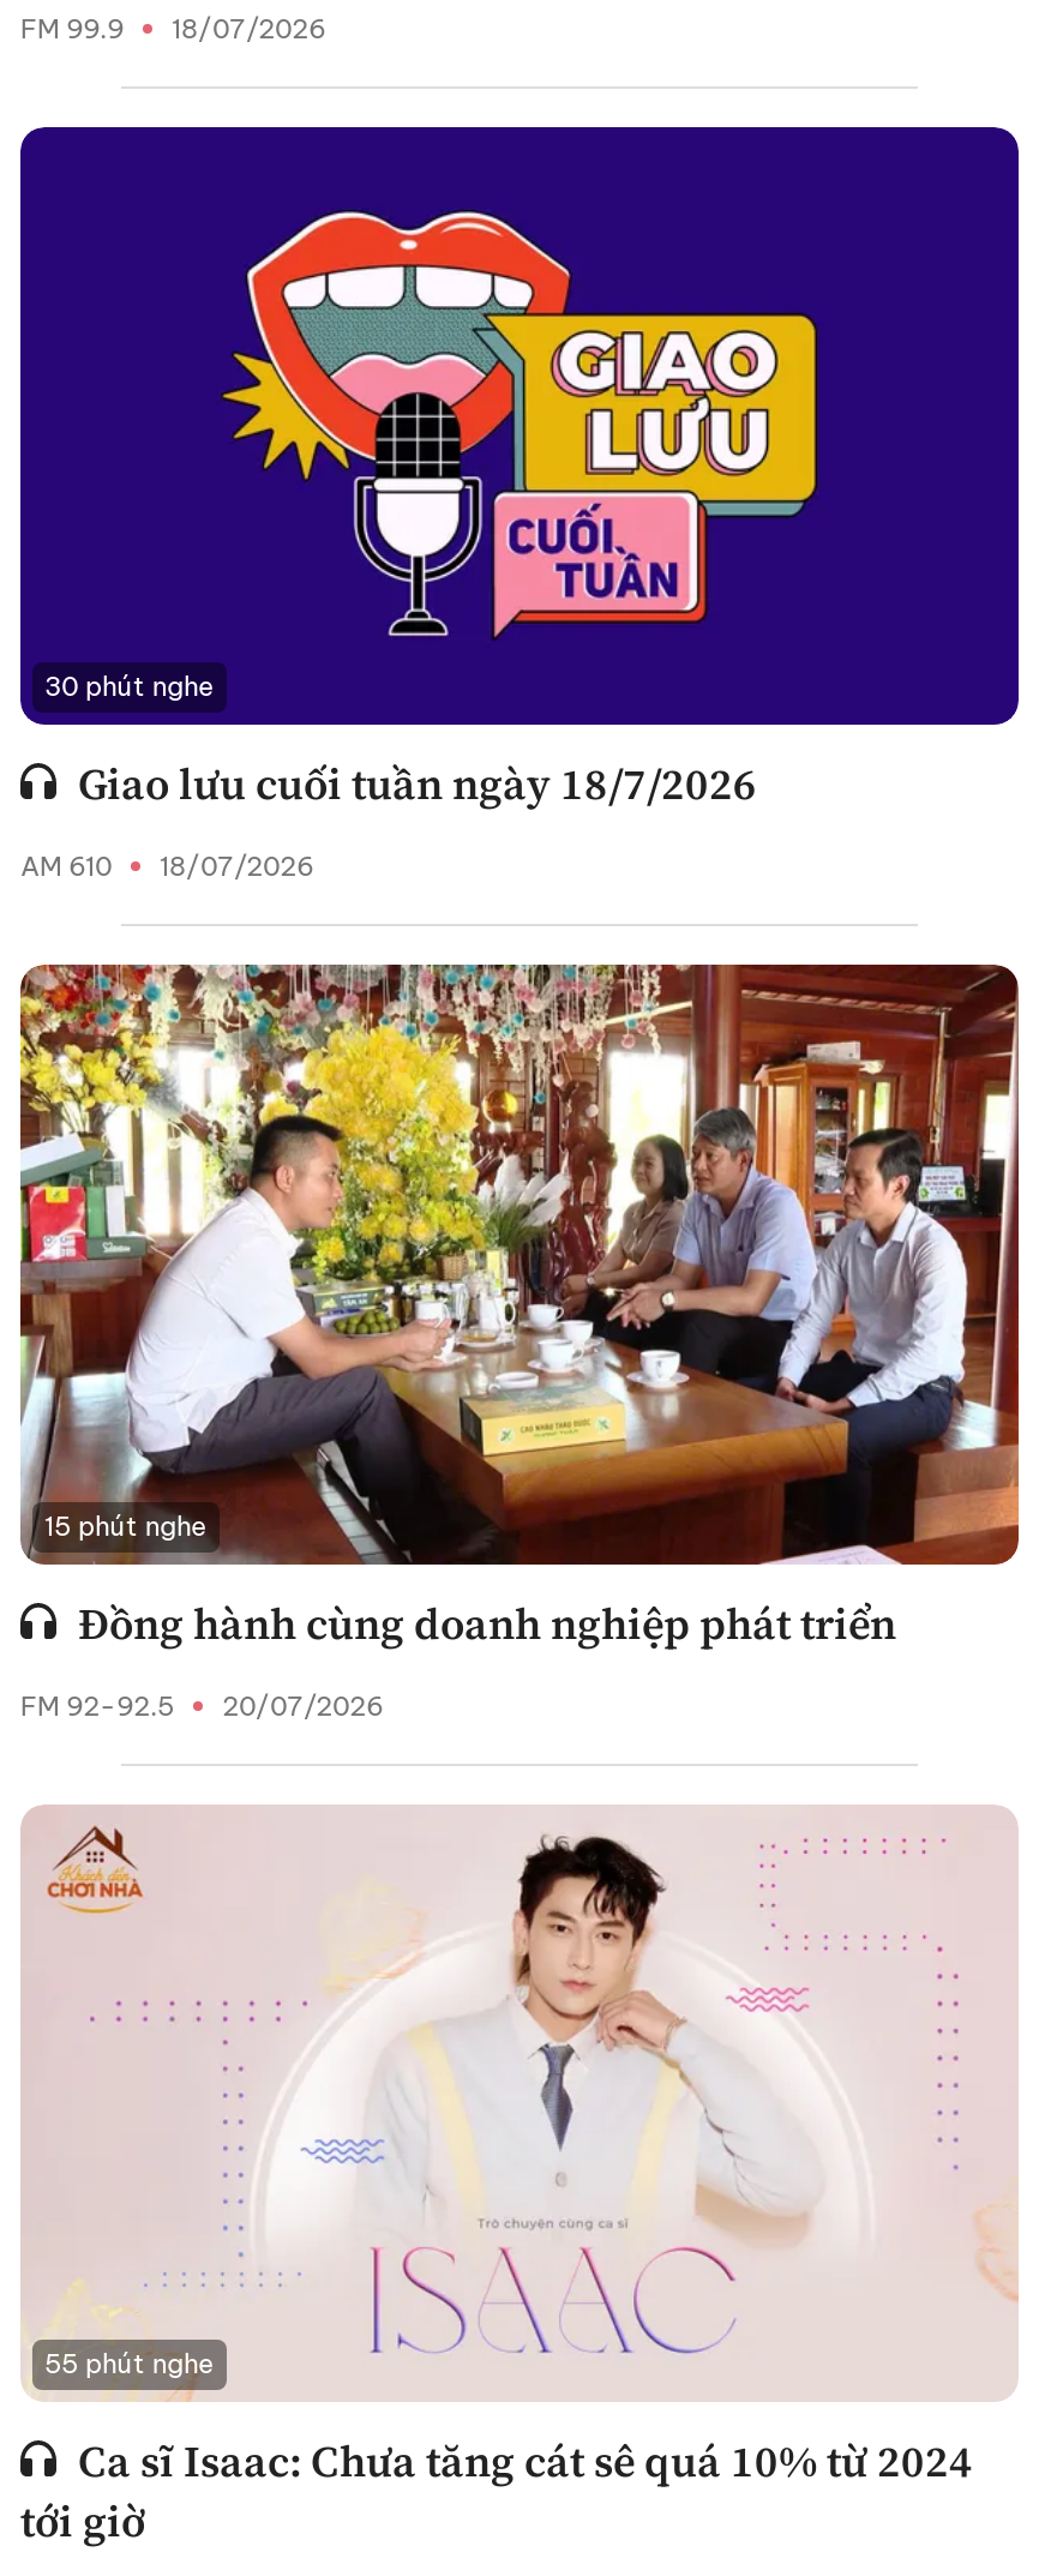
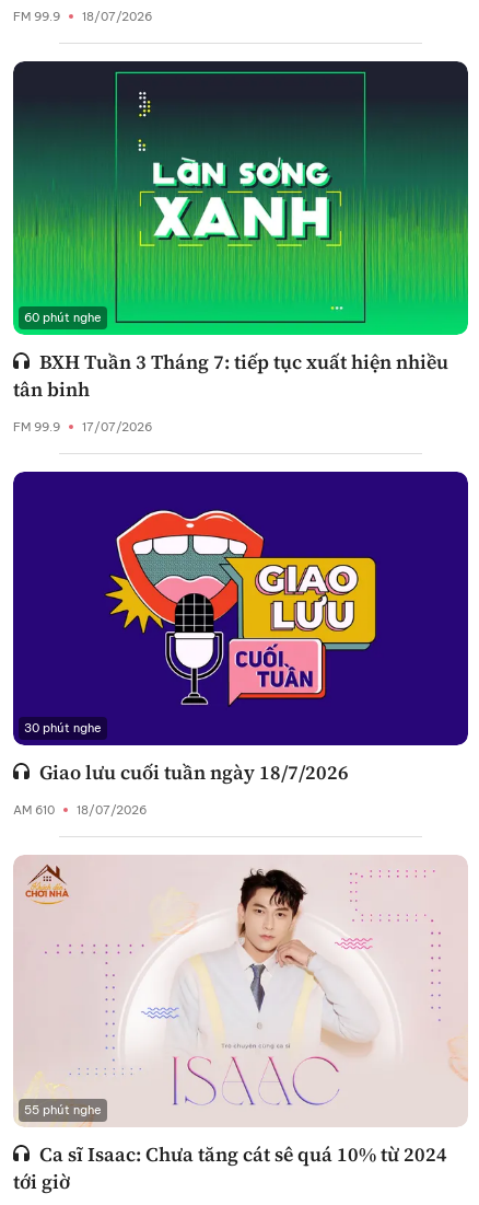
+ [image]
+ 60 phút nghe
+ BXH Tuần 3 Tháng 7: tiếp tục xuất hiện nhiều
+ tân binh
+ FM 99.9
+ 17/07/2026

moved down: [image] | 30 phút nghe | Giao lưu cuối tuần ngày 18/7/2026 | AM 610 | 18/07/2026

- [image]
- 15 phút nghe
- Đồng hành cùng doanh nghiệp phát triển
- FM 92-92.5
- 20/07/2026
